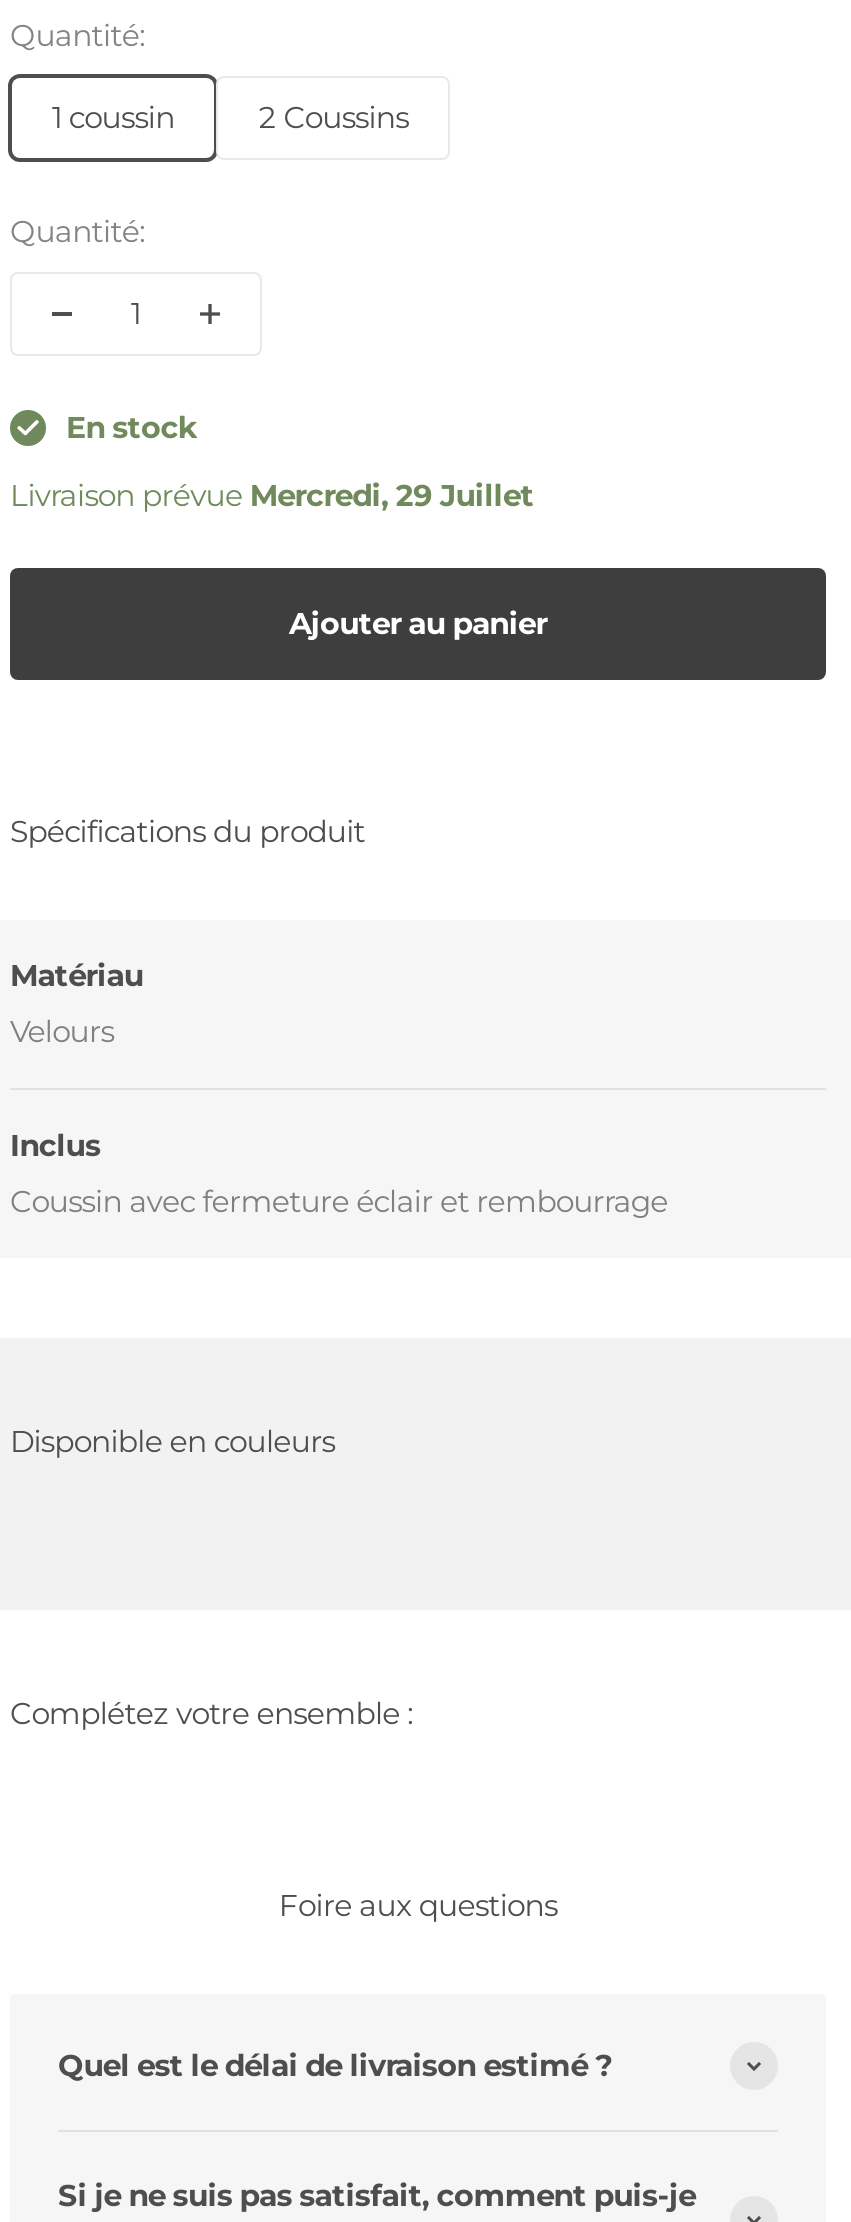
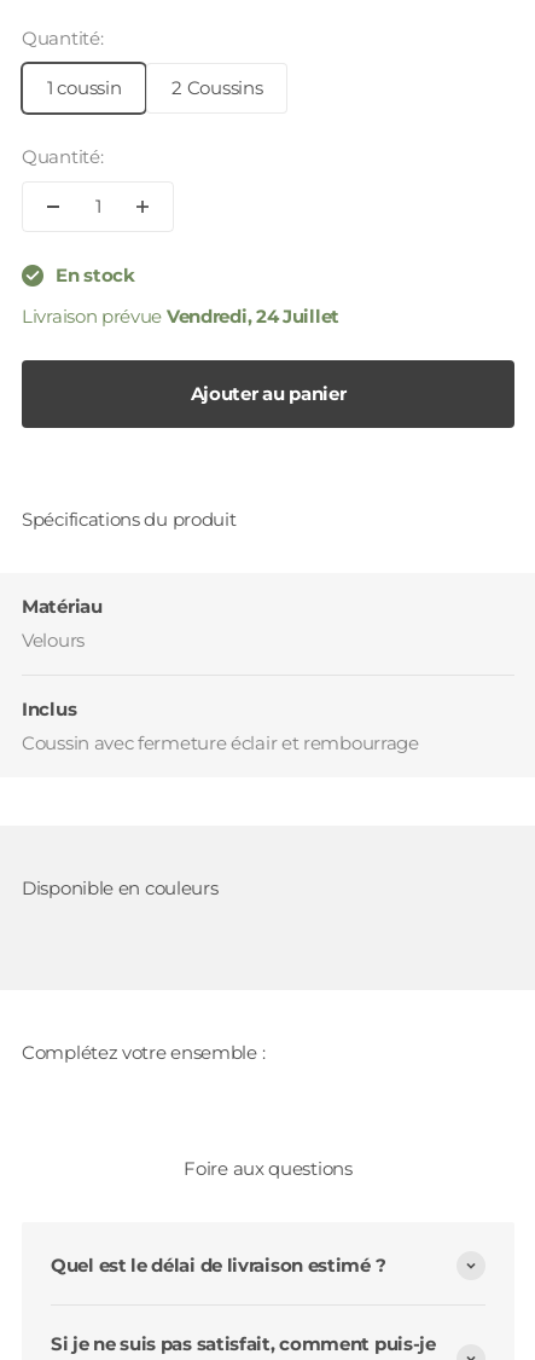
- Livraison prévue Mercredi, 29 Juillet
+ Livraison prévue Vendredi, 24 Juillet
